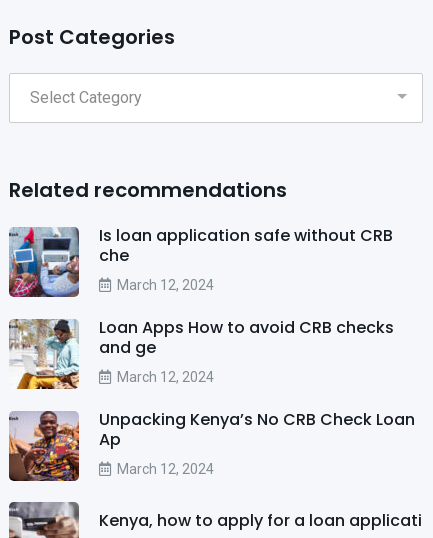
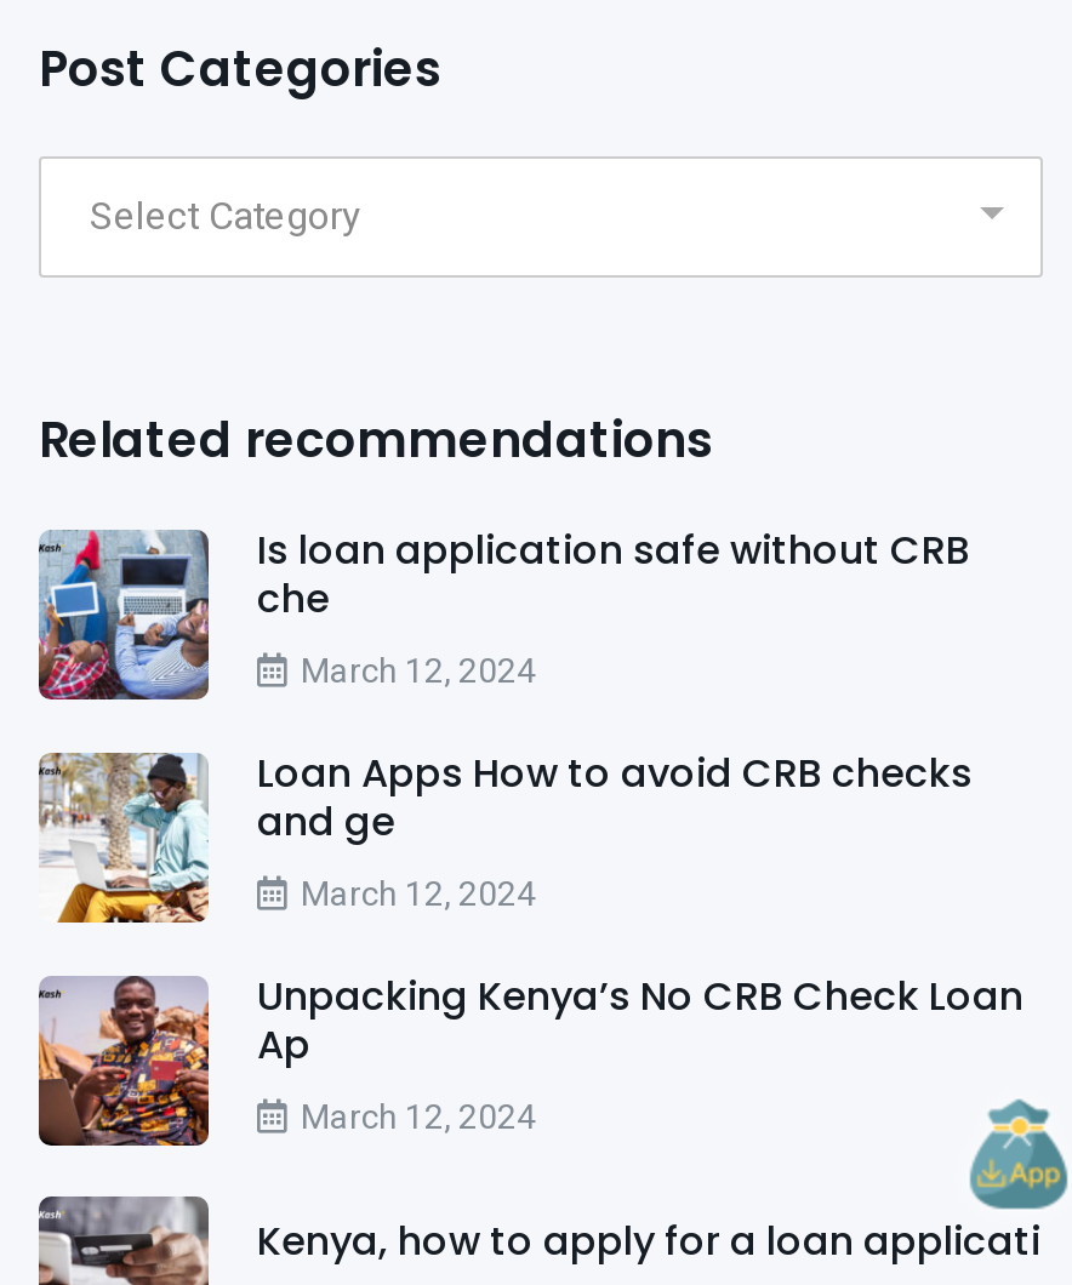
+ [image]
